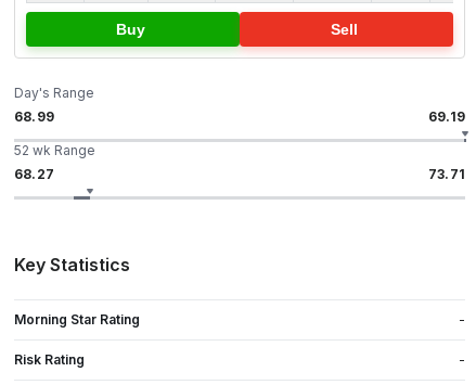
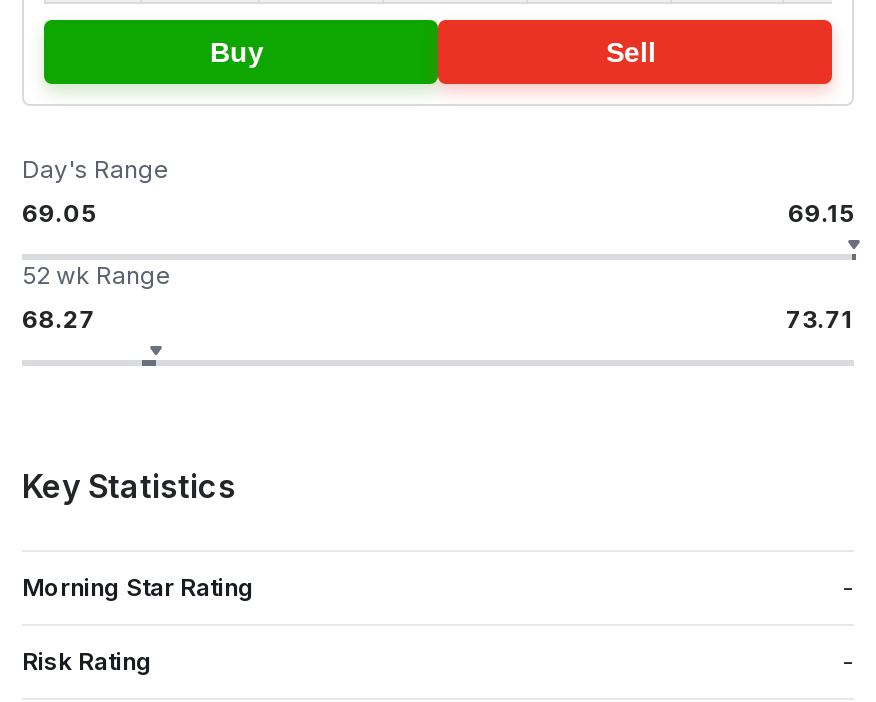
- 68.99
+ 69.05

- 69.19
+ 69.15
